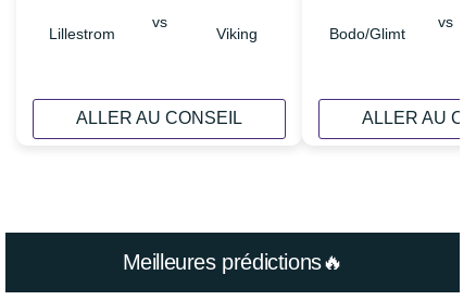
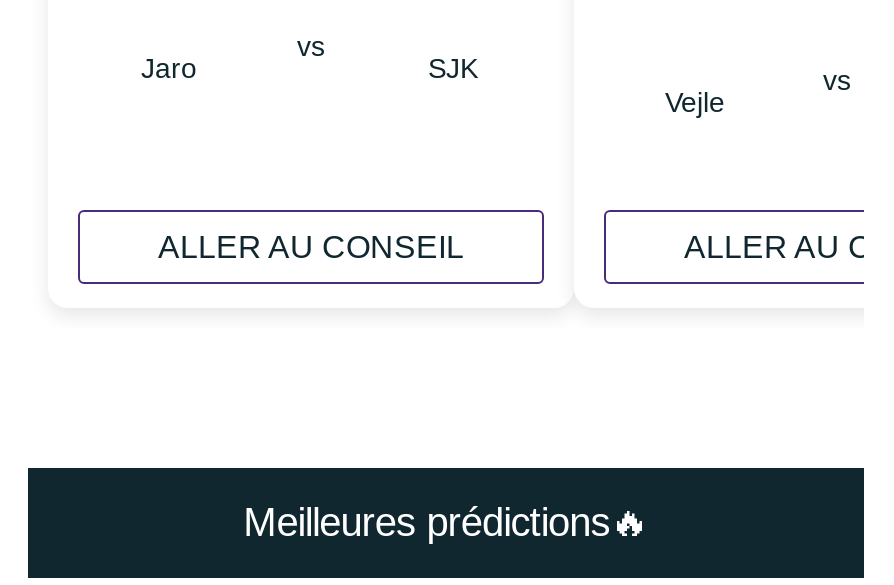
- Lillestrom
+ Jaro

- Viking
+ SJK

- Bodo/Glimt
+ Vejle
